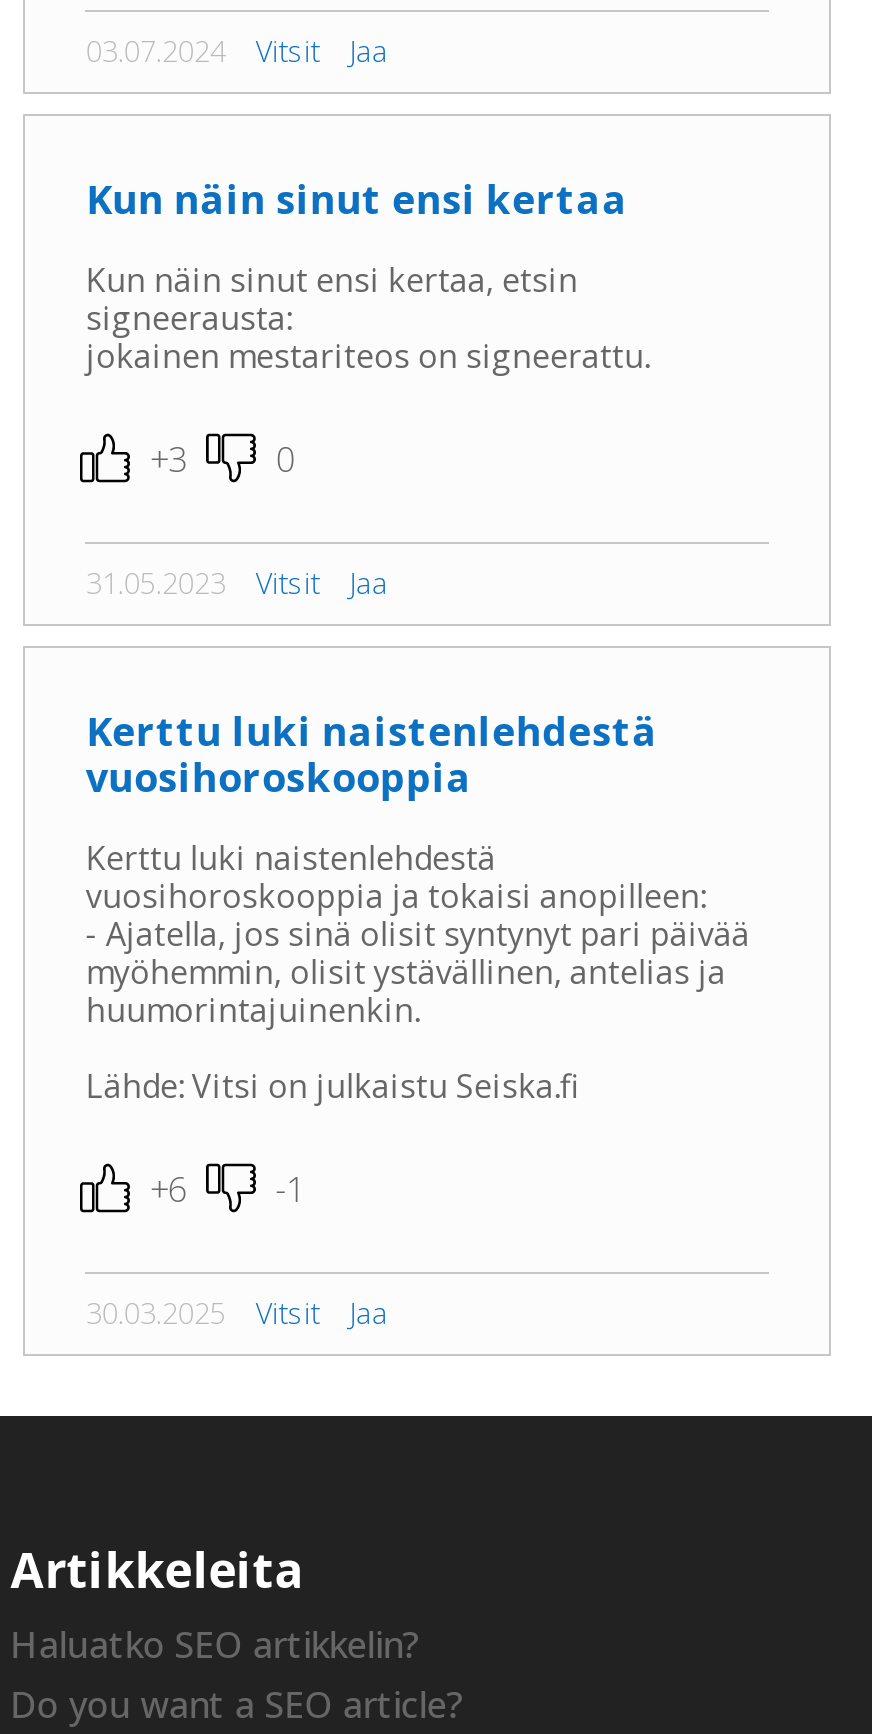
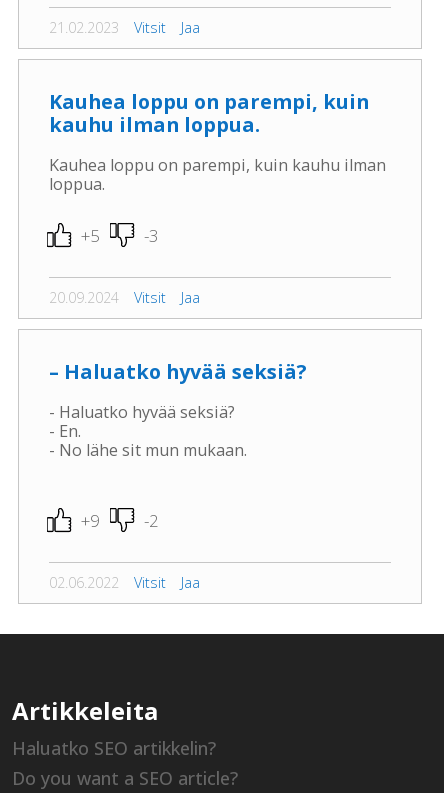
- 03.07.2024 Vitsit Jaa
+ 21.02.2023 Vitsit Jaa

- Kun näin sinut ensi kertaa
+ Kauhea loppu on parempi, kuin
+ kauhu ilman loppua.

- Kun näin sinut ensi kertaa, etsin
- signeerausta:
- jokainen mestariteos on signeerattu.
+ Kauhea loppu on parempi, kuin kauhu ilman
+ loppua.

- +3
- 0
+ +5
+ -3

- 31.05.2023 Vitsit Jaa
+ 20.09.2024 Vitsit Jaa

- Kerttu luki naistenlehdestä
- vuosihoroskooppia
- Kerttu luki naistenlehdestä
- vuosihoroskooppia ja tokaisi anopilleen:
- - Ajatella, jos sinä olisit syntynyt pari päivää
- myöhemmin, olisit ystävällinen, antelias ja
- huumorintajuinenkin.
- Lähde: Vitsi on julkaistu Seiska.fi
- +6
- -1
- 30.03.2025
+ – Haluatko hyvää seksiä?
+ - Haluatko hyvää seksiä?
+ - En.
+ - No lähe sit mun mukaan.
+ +9
+ -2
+ 02.06.2022
